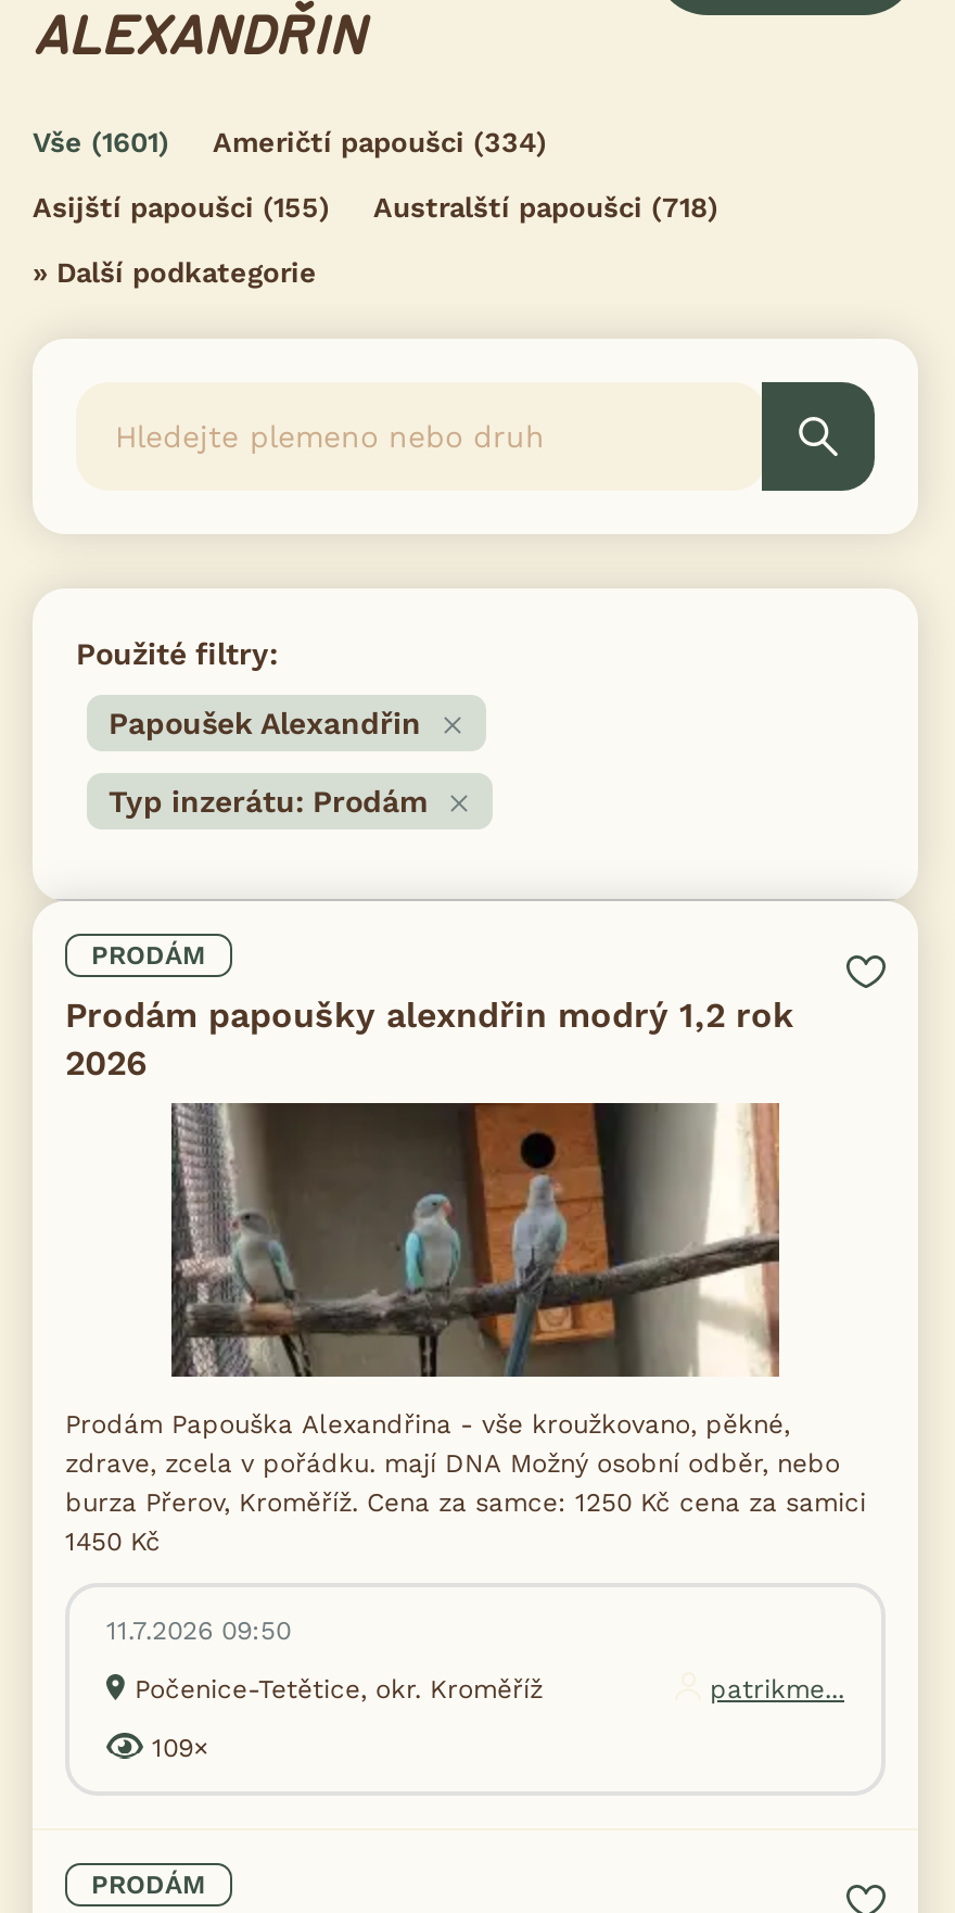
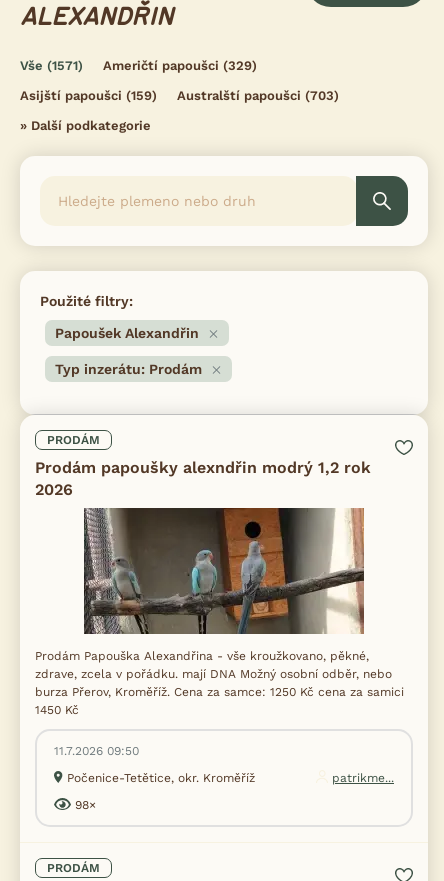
- Vše (1601)
+ Vše (1571)

- Američtí papoušci (334)
+ Američtí papoušci (329)

- Asijští papoušci (155)
+ Asijští papoušci (159)

- Australští papoušci (718)
+ Australští papoušci (703)

- 109×
+ 98×
